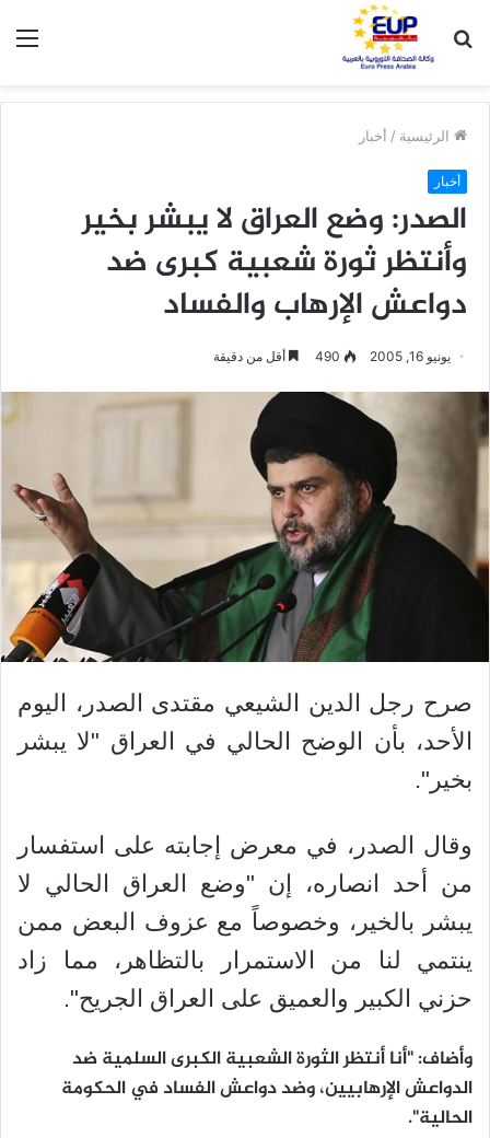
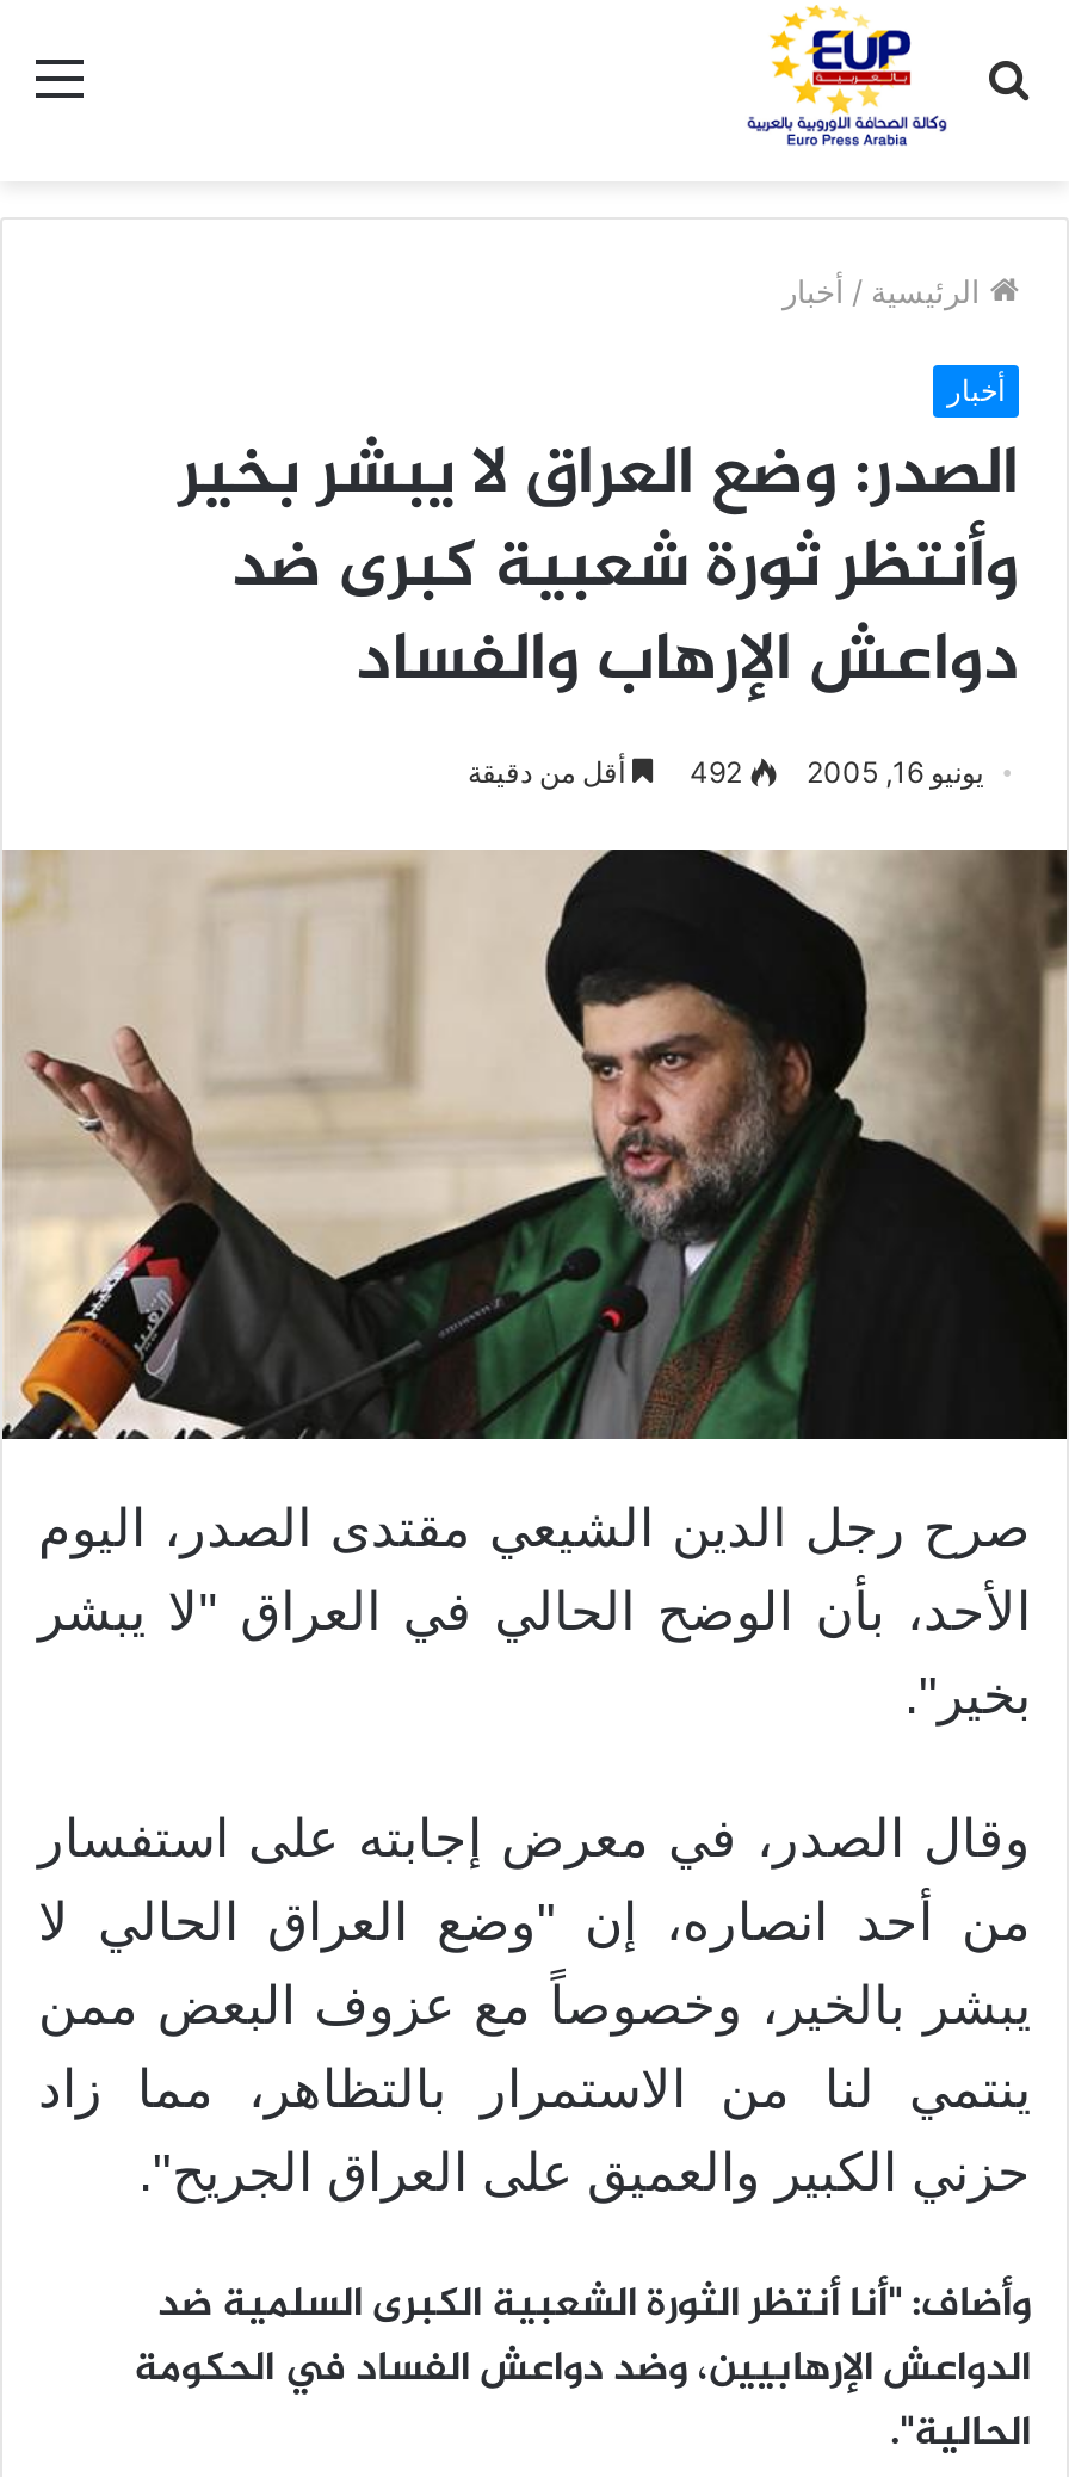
- 490
+ 492
